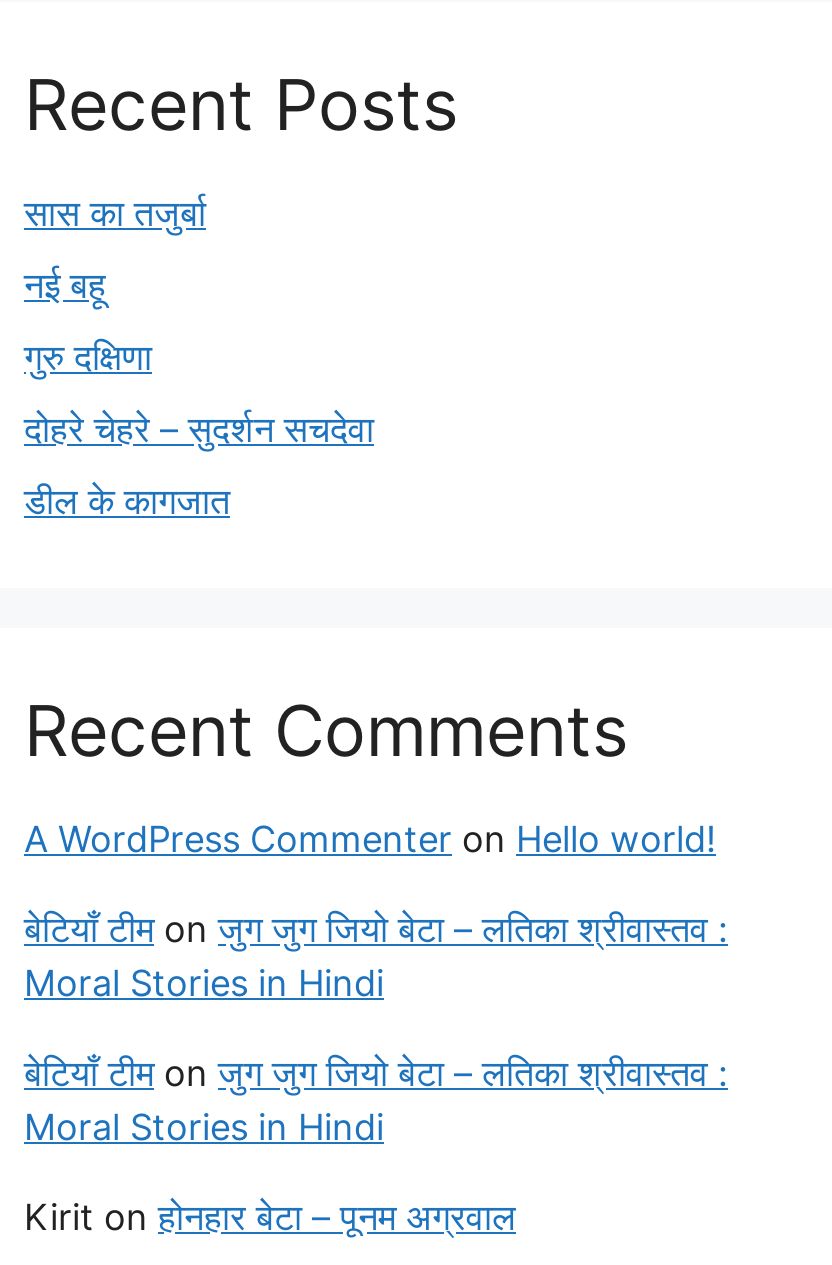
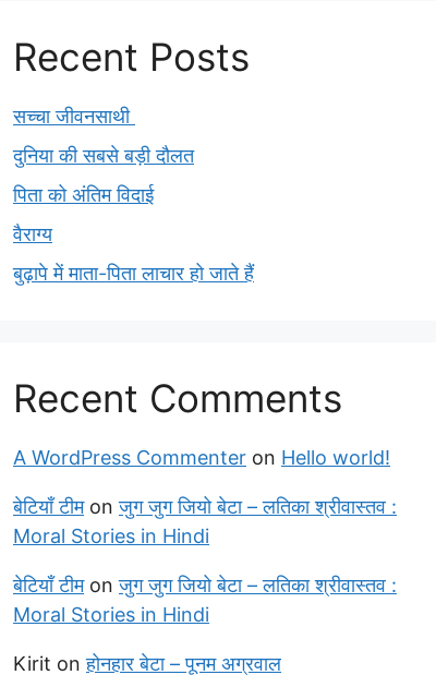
- सास का तजुर्बा
+ सच्चा जीवनसाथी

- नई बहू
+ दुनिया की सबसे बड़ी दौलत

- गुरु दक्षिणा
+ पिता को अंतिम विदाई

- दोहरे चेहरे – सुदर्शन सचदेवा
+ वैराग्य

- डील के कागजात
+ बुढ़ापे में माता-पिता लाचार हो जाते हैं
